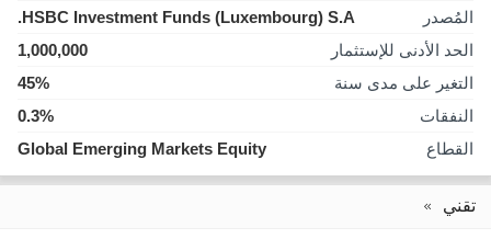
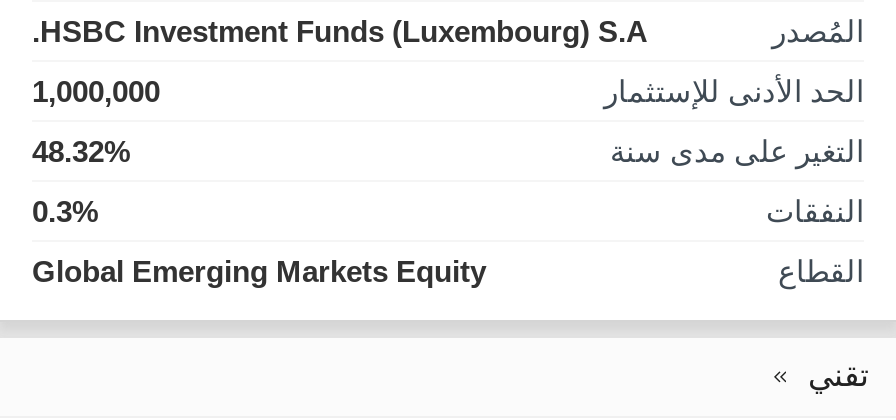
- 45%
+ 48.32%
